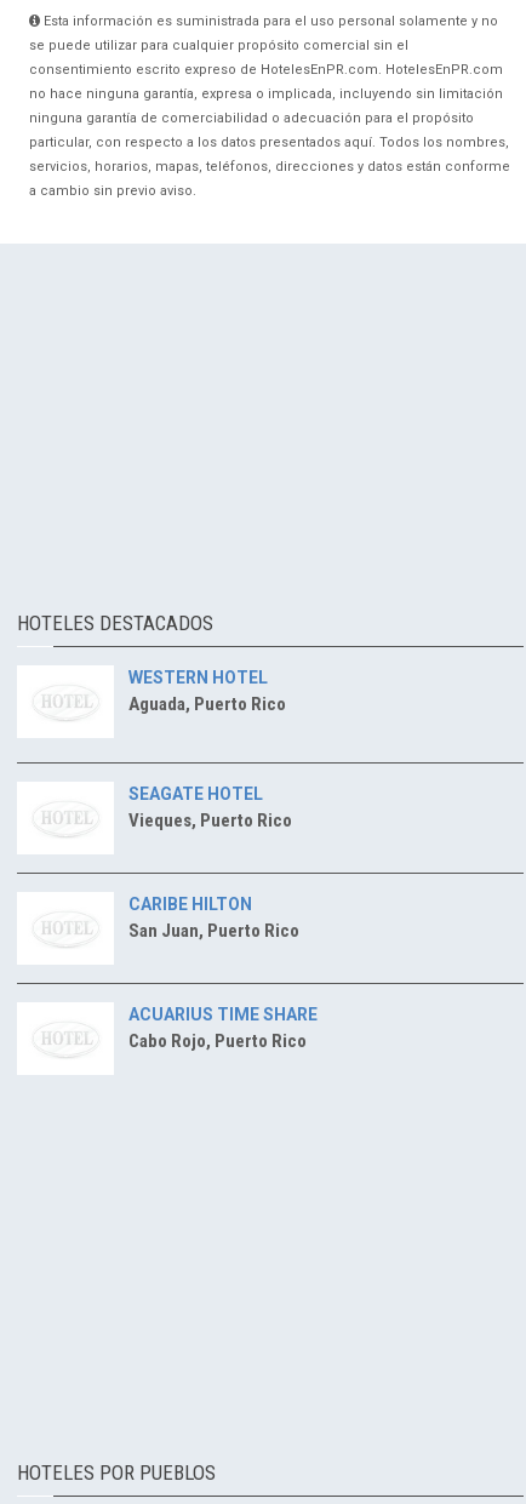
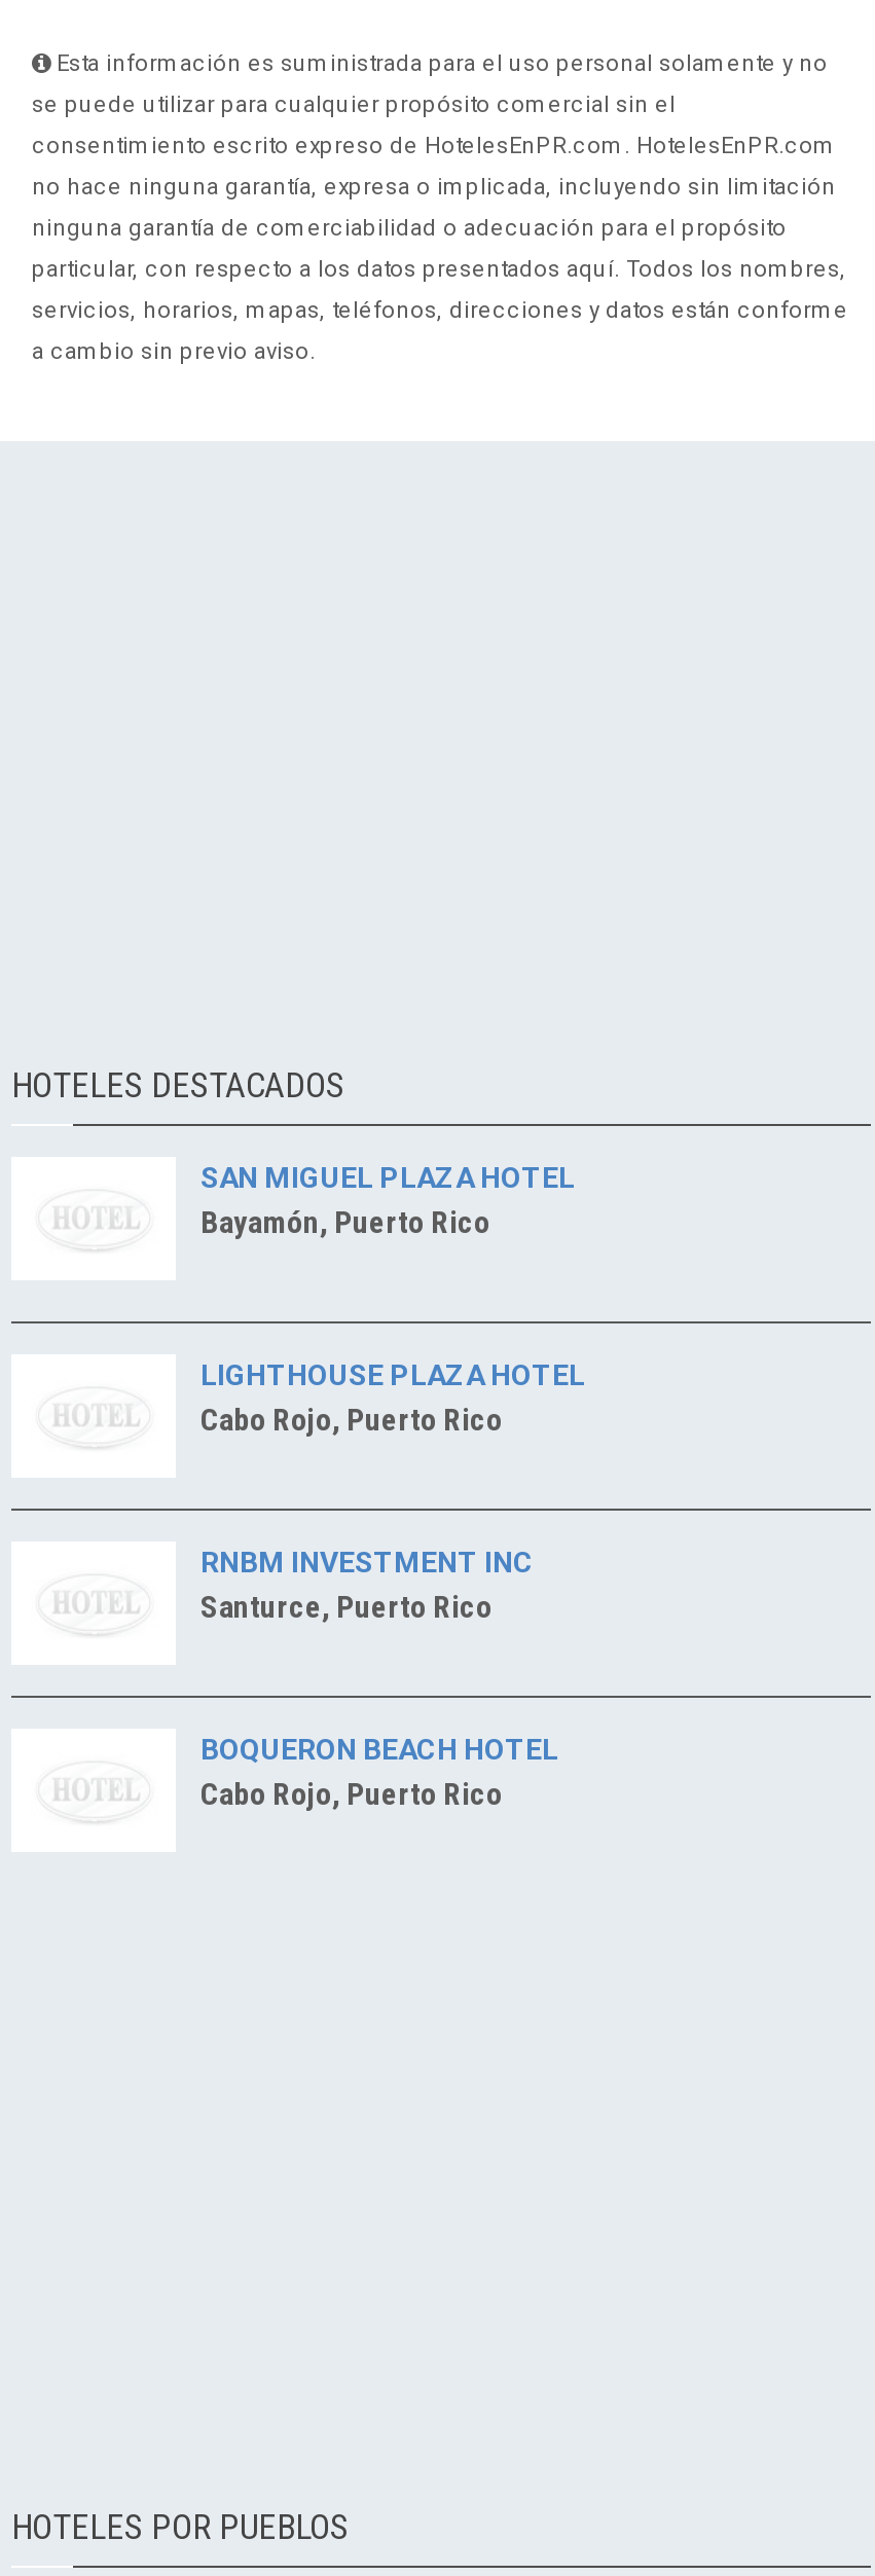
- WESTERN HOTEL
- Aguada, Puerto Rico
+ SAN MIGUEL PLAZA HOTEL
+ Bayamón, Puerto Rico

- SEAGATE HOTEL
- Vieques, Puerto Rico
+ LIGHTHOUSE PLAZA HOTEL
+ Cabo Rojo, Puerto Rico

- CARIBE HILTON
- San Juan, Puerto Rico
+ RNBM INVESTMENT INC
+ Santurce, Puerto Rico

- ACUARIUS TIME SHARE
+ BOQUERON BEACH HOTEL
